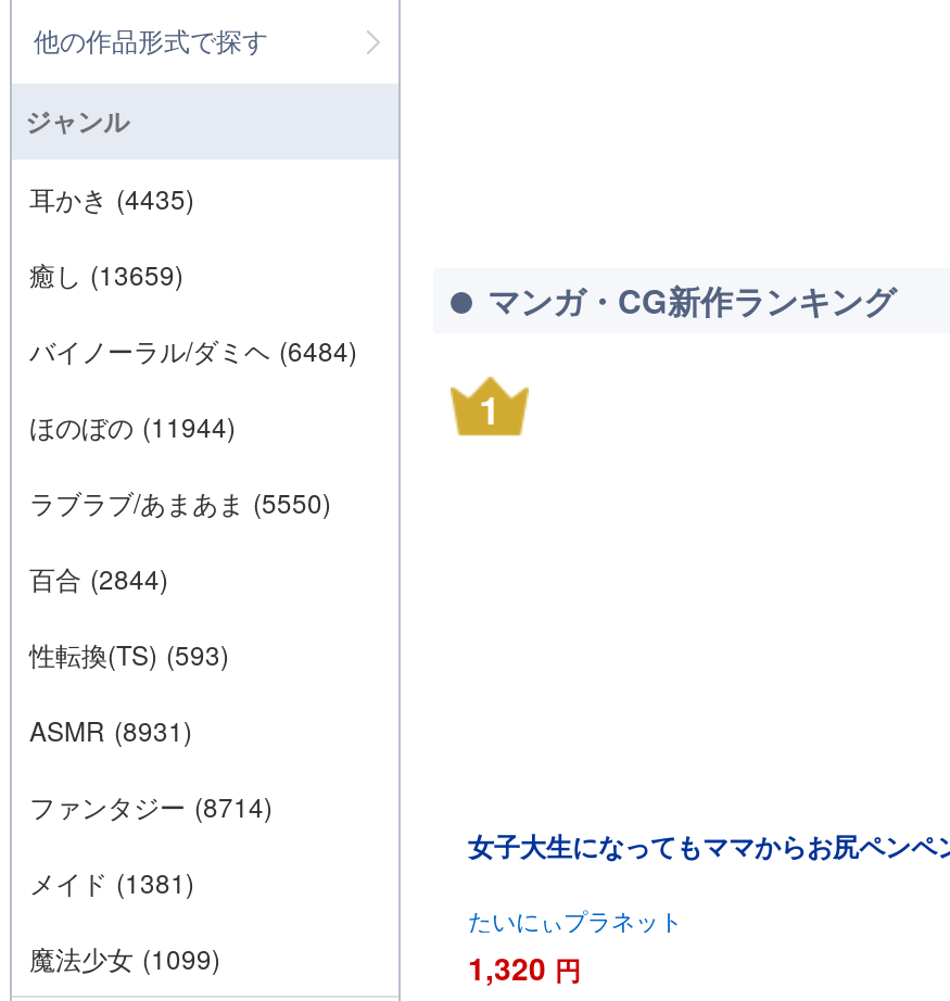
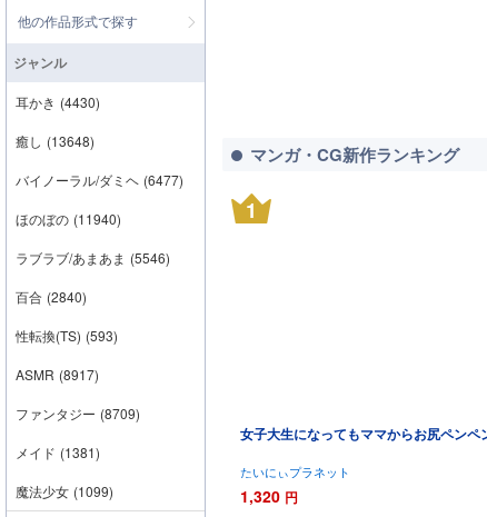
- 耳かき (4435)
+ 耳かき (4430)

- 癒し (13659)
+ 癒し (13648)

- バイノーラル/ダミヘ (6484)
+ バイノーラル/ダミヘ (6477)

- ほのぼの (11944)
+ ほのぼの (11940)

- ラブラブ/あまあま (5550)
+ ラブラブ/あまあま (5546)

- 百合 (2844)
+ 百合 (2840)

- ASMR (8931)
+ ASMR (8917)

- ファンタジー (8714)
+ ファンタジー (8709)
